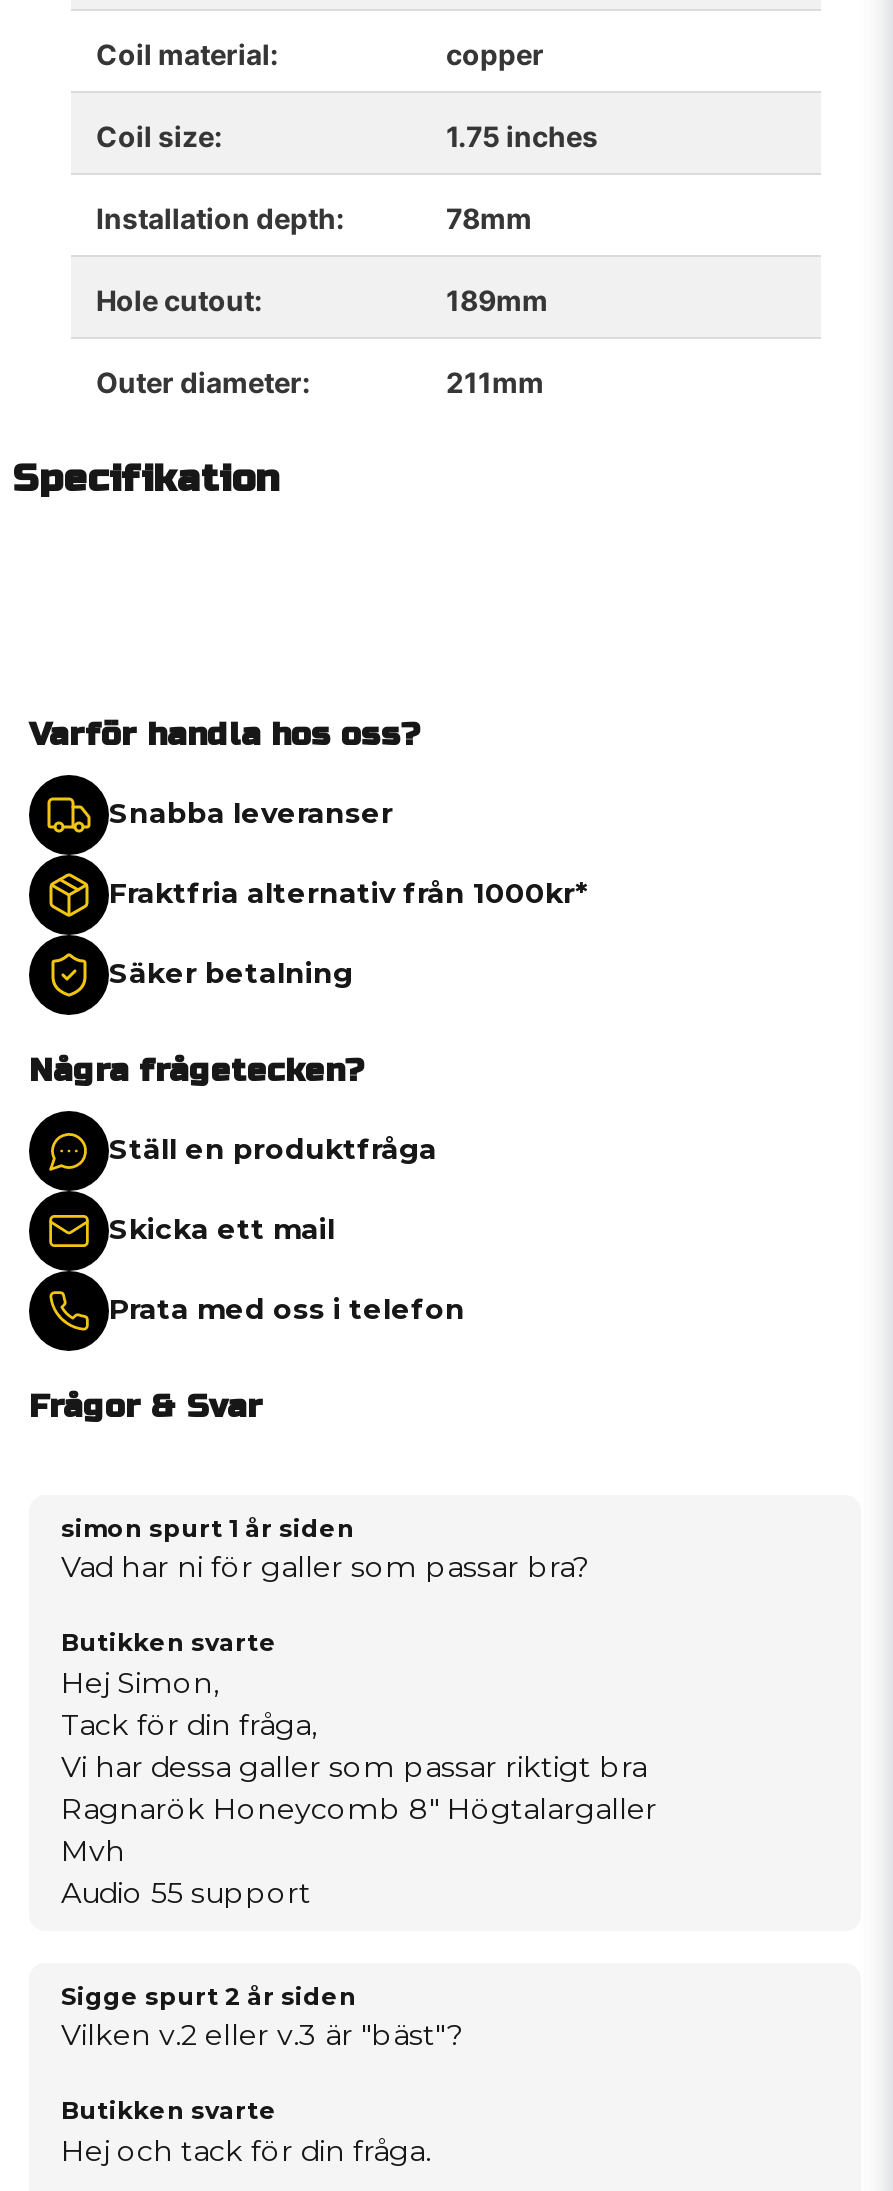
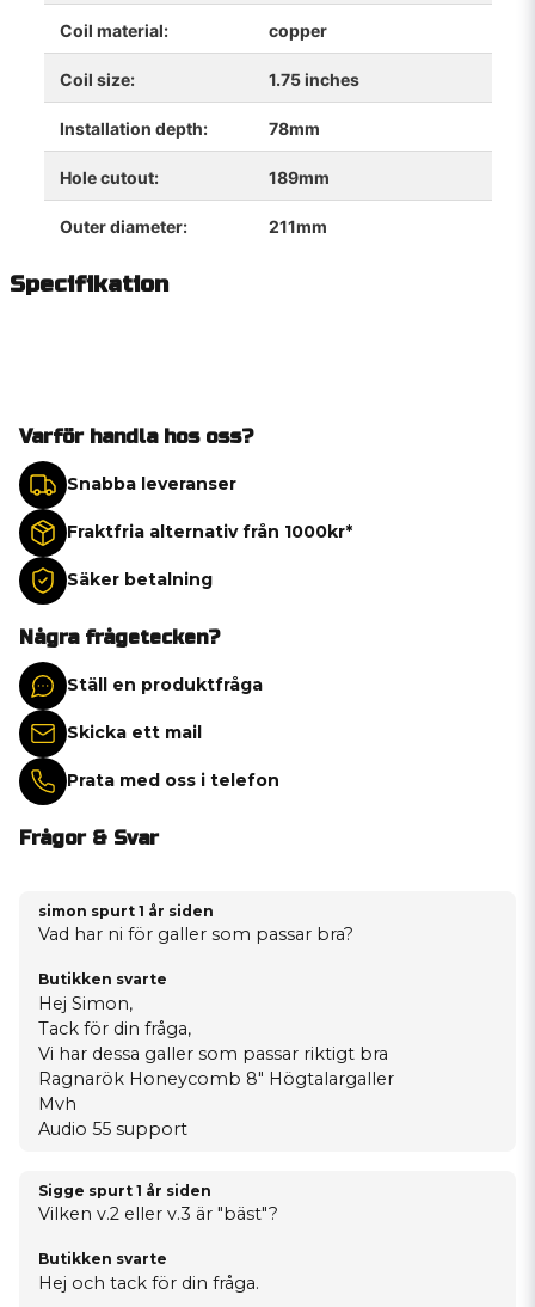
- Sigge spurt 2 år siden
+ Sigge spurt 1 år siden
